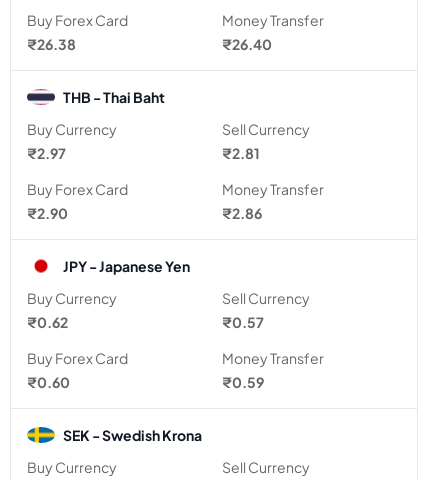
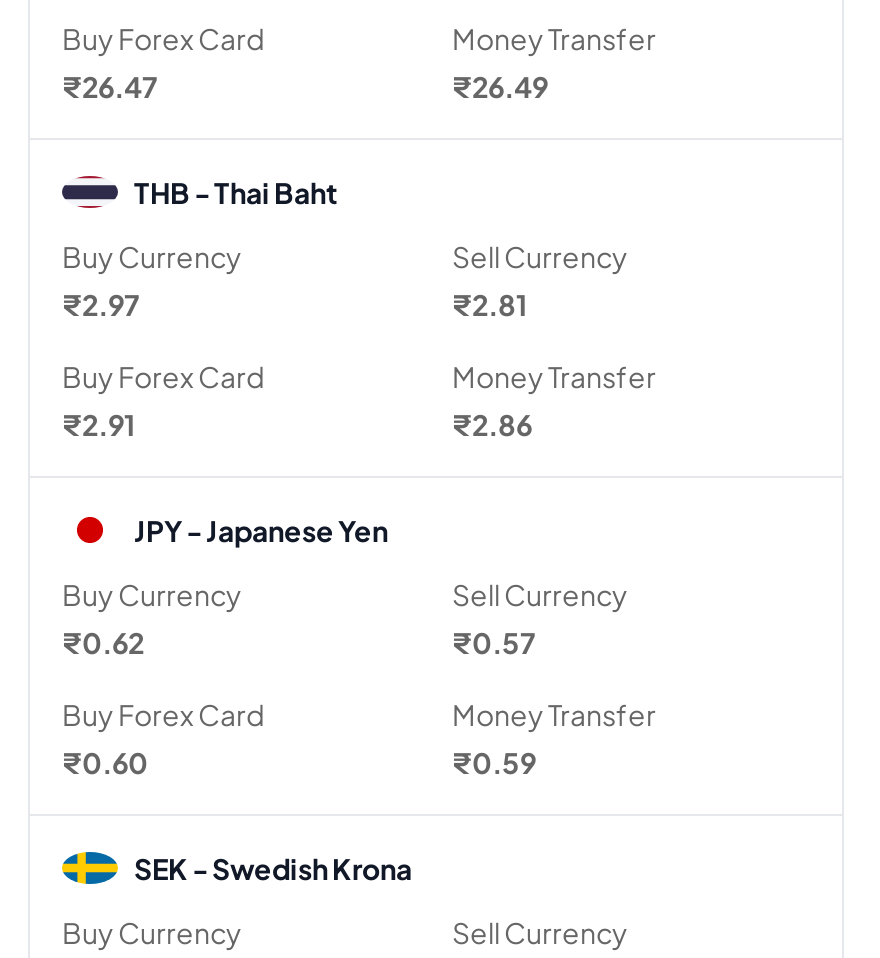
- ₹26.38
+ ₹26.47

- ₹26.40
+ ₹26.49

- ₹2.90
+ ₹2.91
